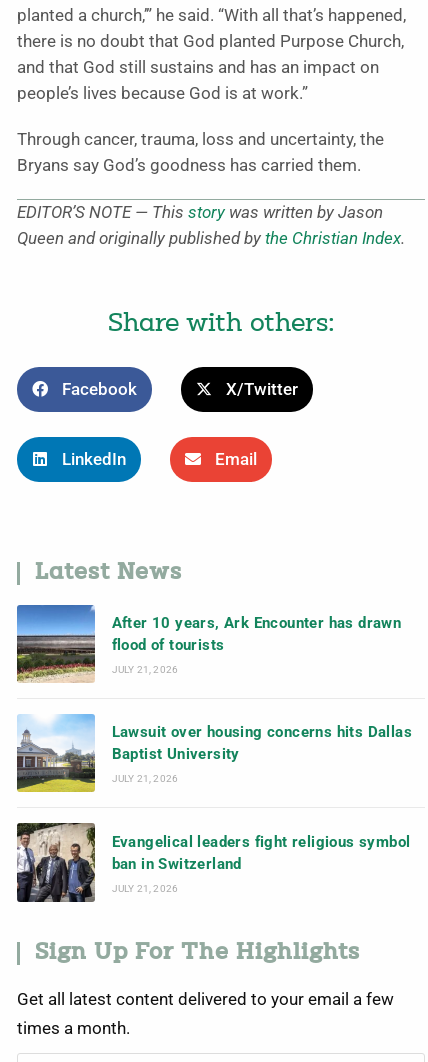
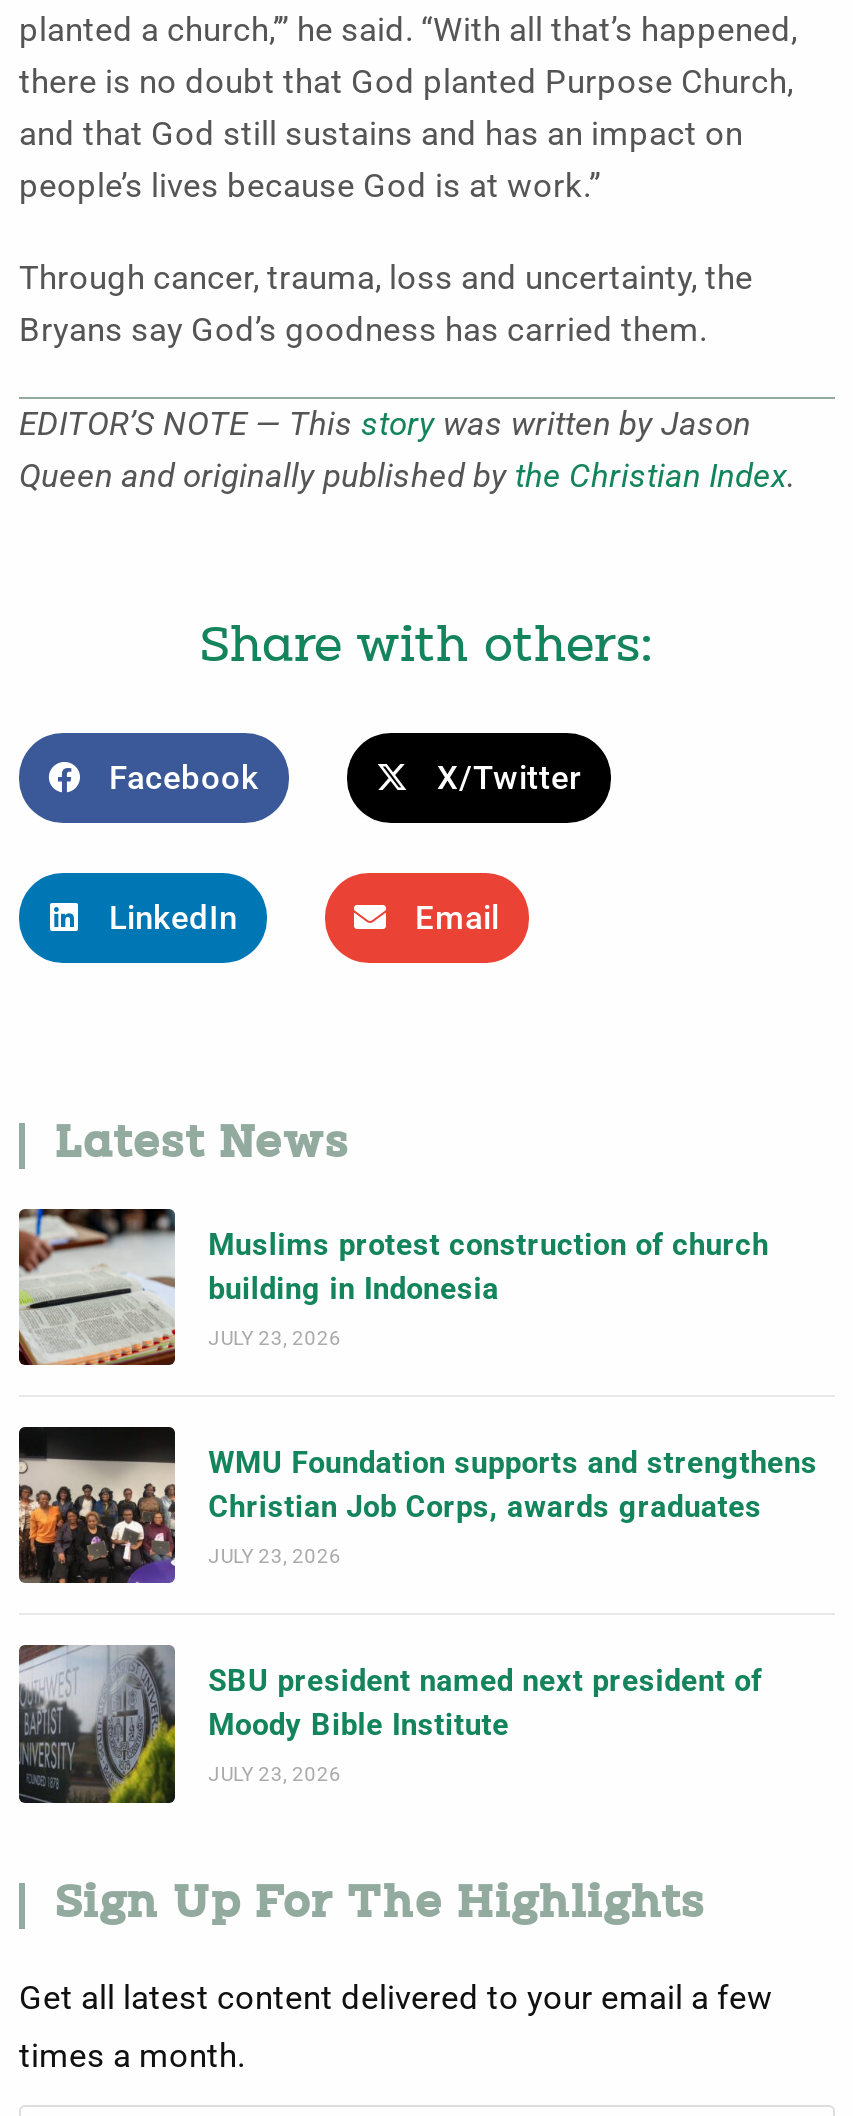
- [image]
- After 10 years, Ark Encounter has drawn
- flood of tourists
+ [image]
+ Muslims protest construction of church
+ building in Indonesia

- JULY 21, 2026
+ JULY 23, 2026

- [image]
- Lawsuit over housing concerns hits Dallas
- Baptist University
+ [image]
+ WMU Foundation supports and strengthens
+ Christian Job Corps, awards graduates

- JULY 21, 2026
+ JULY 23, 2026

- [image]
- Evangelical leaders fight religious symbol
- ban in Switzerland
+ [image]
+ SBU president named next president of
+ Moody Bible Institute

- JULY 21, 2026
+ JULY 23, 2026
